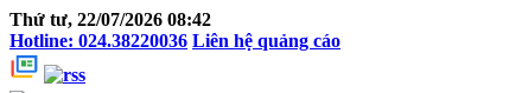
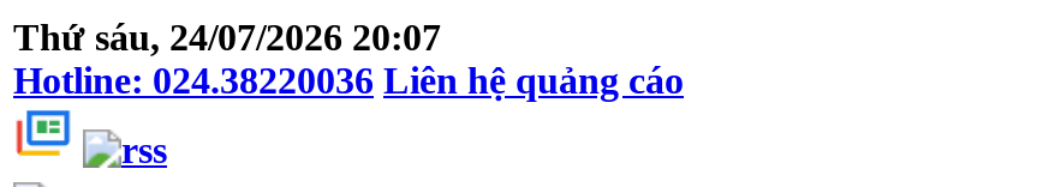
- Thứ tư, 22/07/2026 08:42
+ Thứ sáu, 24/07/2026 20:07
